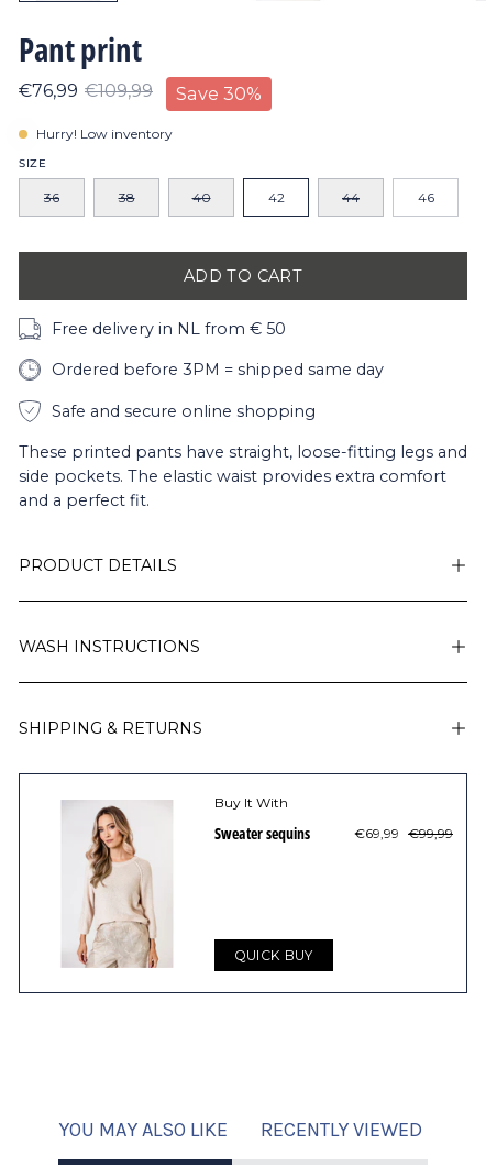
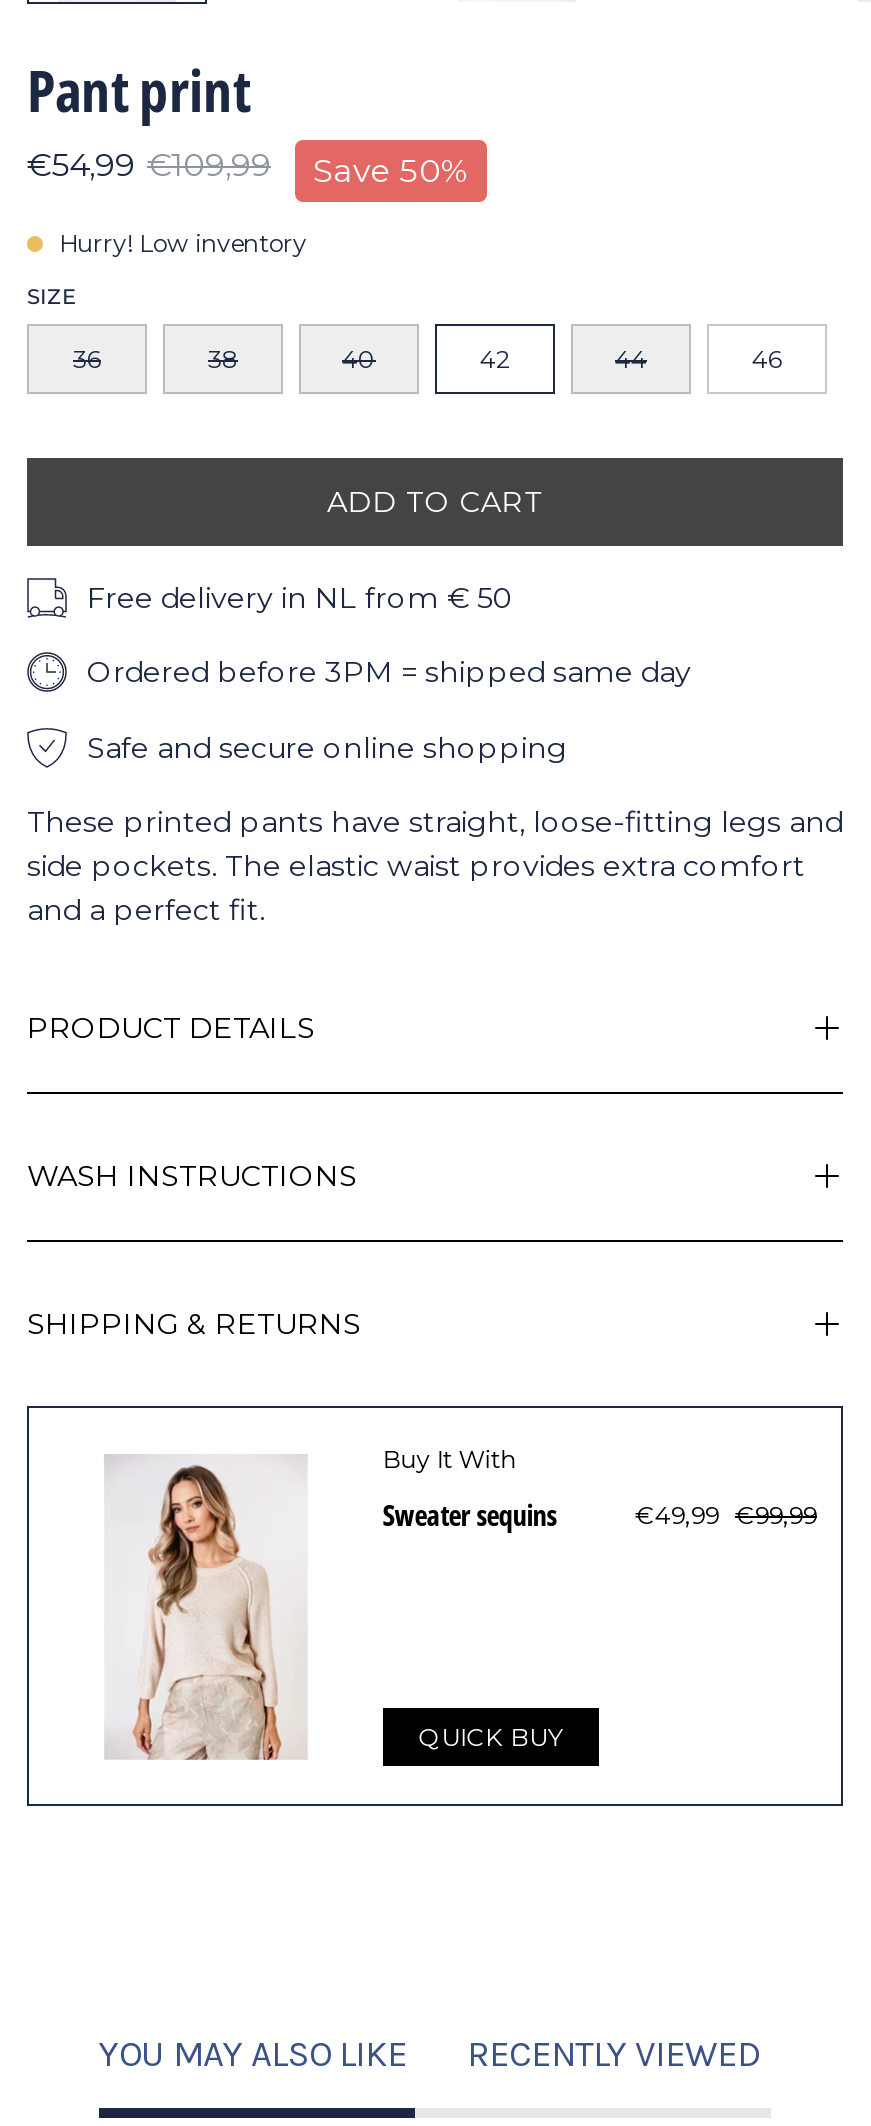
- €76,99 €109,99
+ €54,99 €109,99

- Save 30%
+ Save 50%

- €69,99 €99,99
+ €49,99 €99,99
